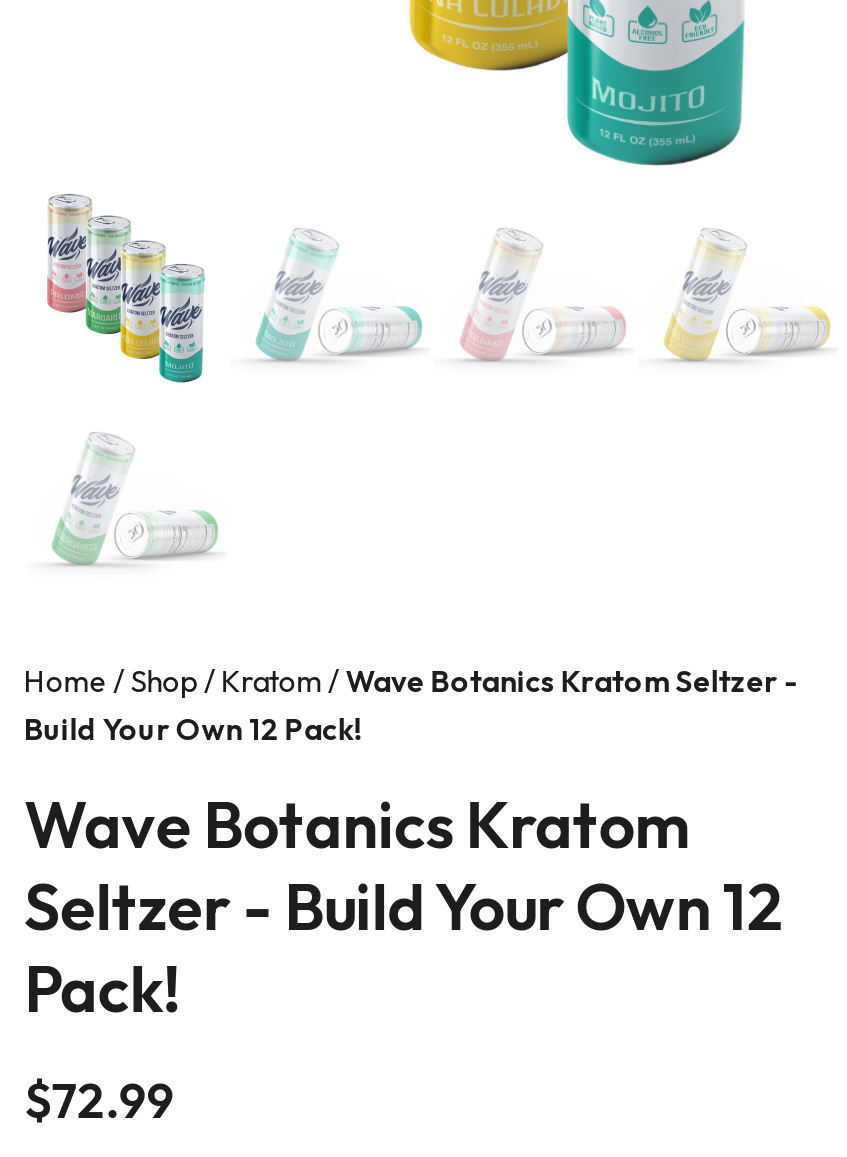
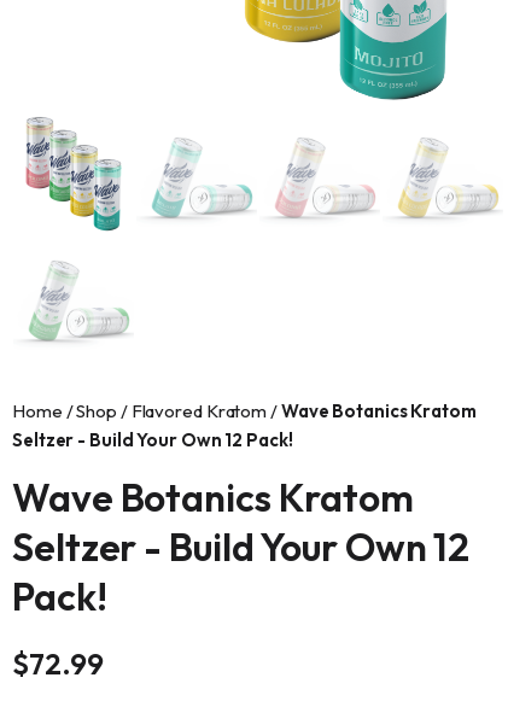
- Home / Shop / Kratom / Wave Botanics Kratom Seltzer -
- Build Your Own 12 Pack!
+ Home / Shop / Flavored Kratom / Wave Botanics Kratom
+ Seltzer - Build Your Own 12 Pack!
